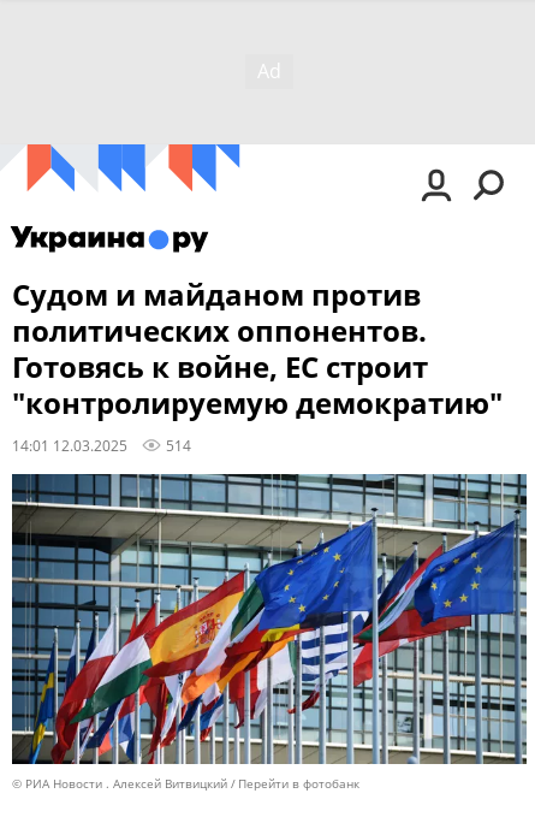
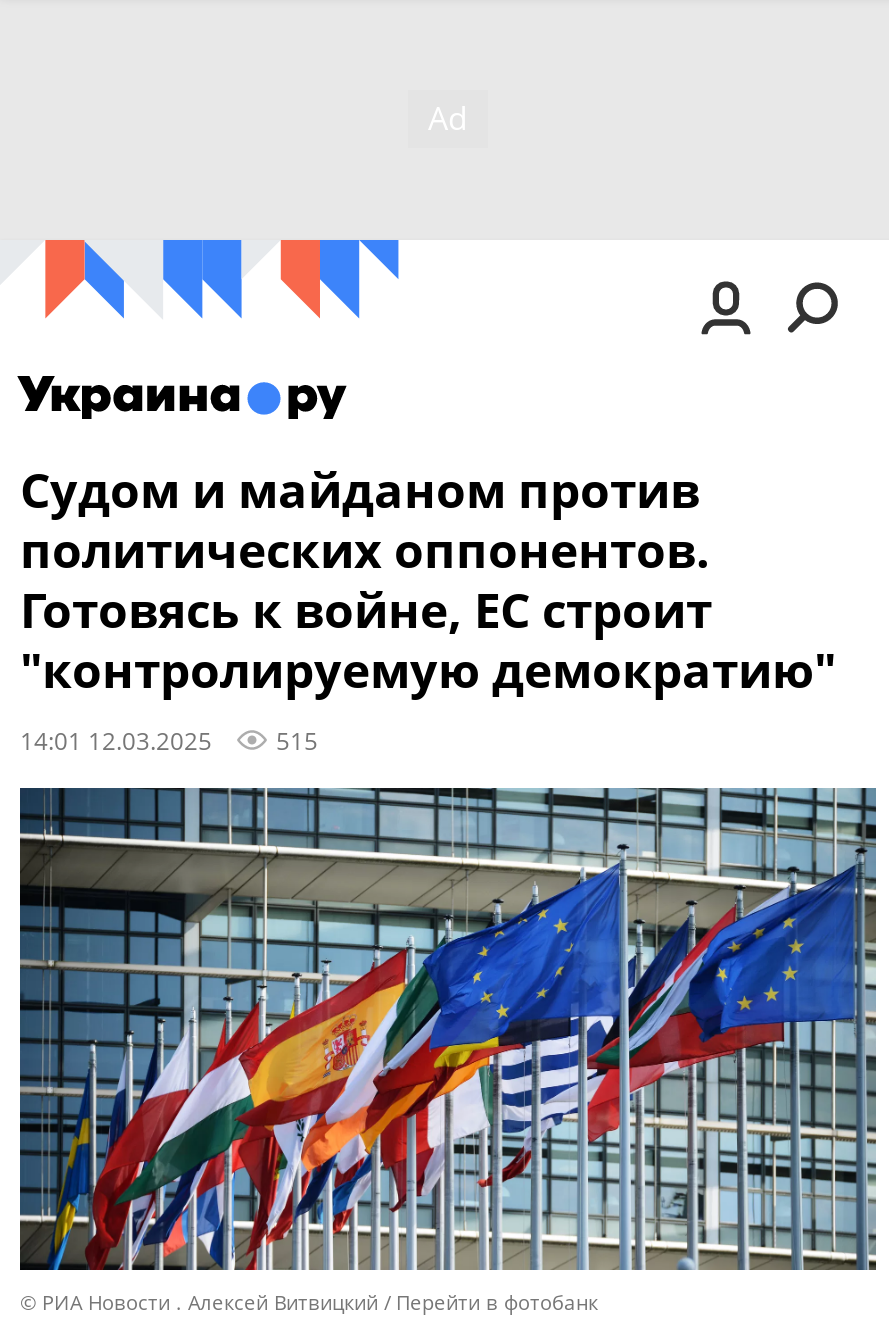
- 14:01 12.03.2025 514
+ 14:01 12.03.2025 515
